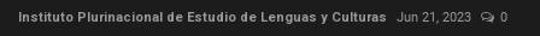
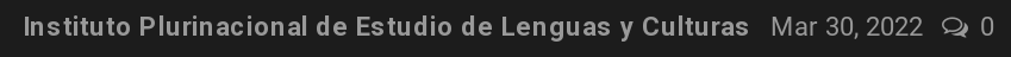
- Instituto Plurinacional de Estudio de Lenguas y Culturas Jun 21, 2023 0
+ Instituto Plurinacional de Estudio de Lenguas y Culturas Mar 30, 2022 0
